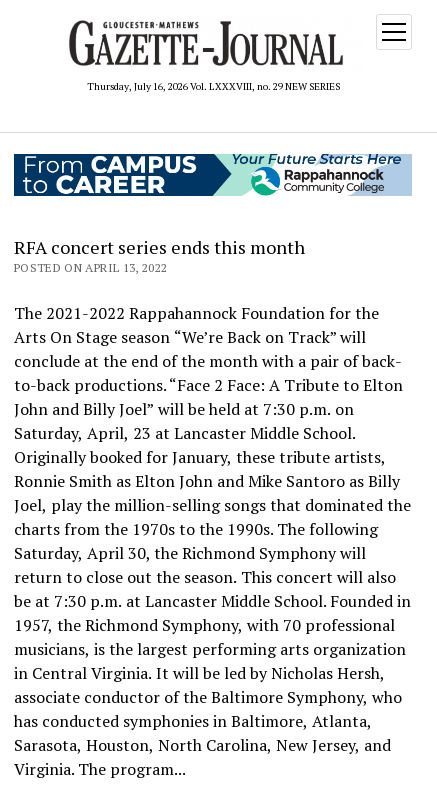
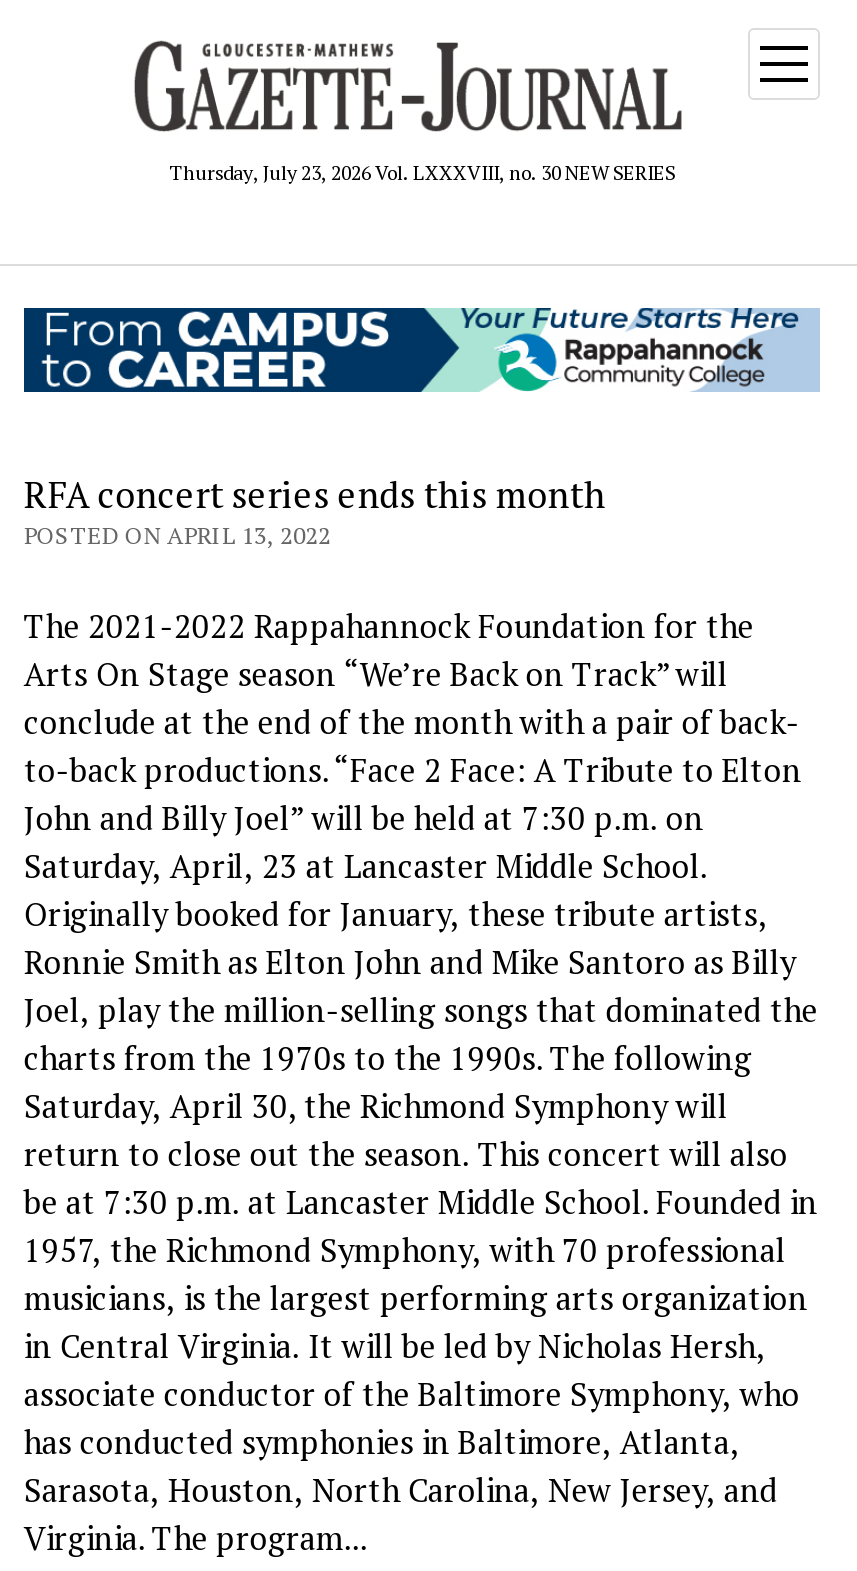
- Thursday, July 16, 2026 Vol. LXXXVIII, no. 29 NEW SERIES
+ Thursday, July 23, 2026 Vol. LXXXVIII, no. 30 NEW SERIES
